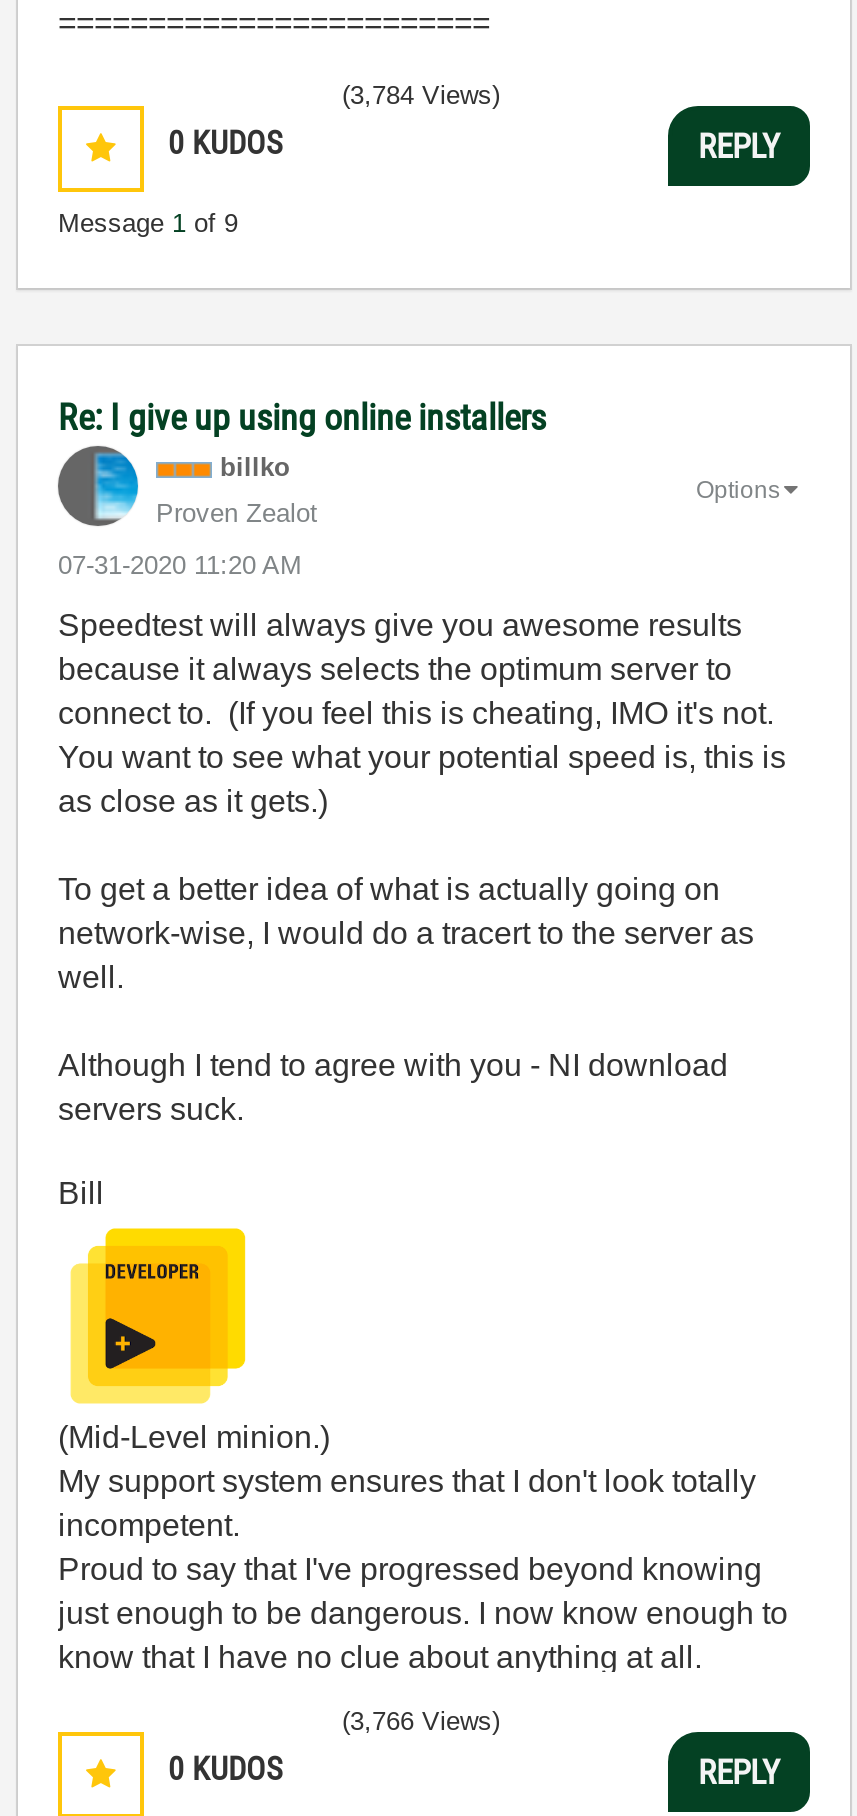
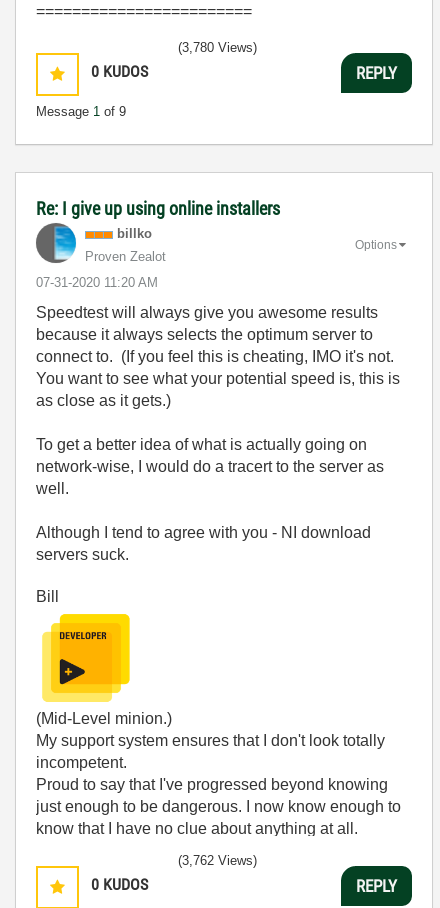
- (3,784 Views)
+ (3,780 Views)

- (3,766 Views)
+ (3,762 Views)
